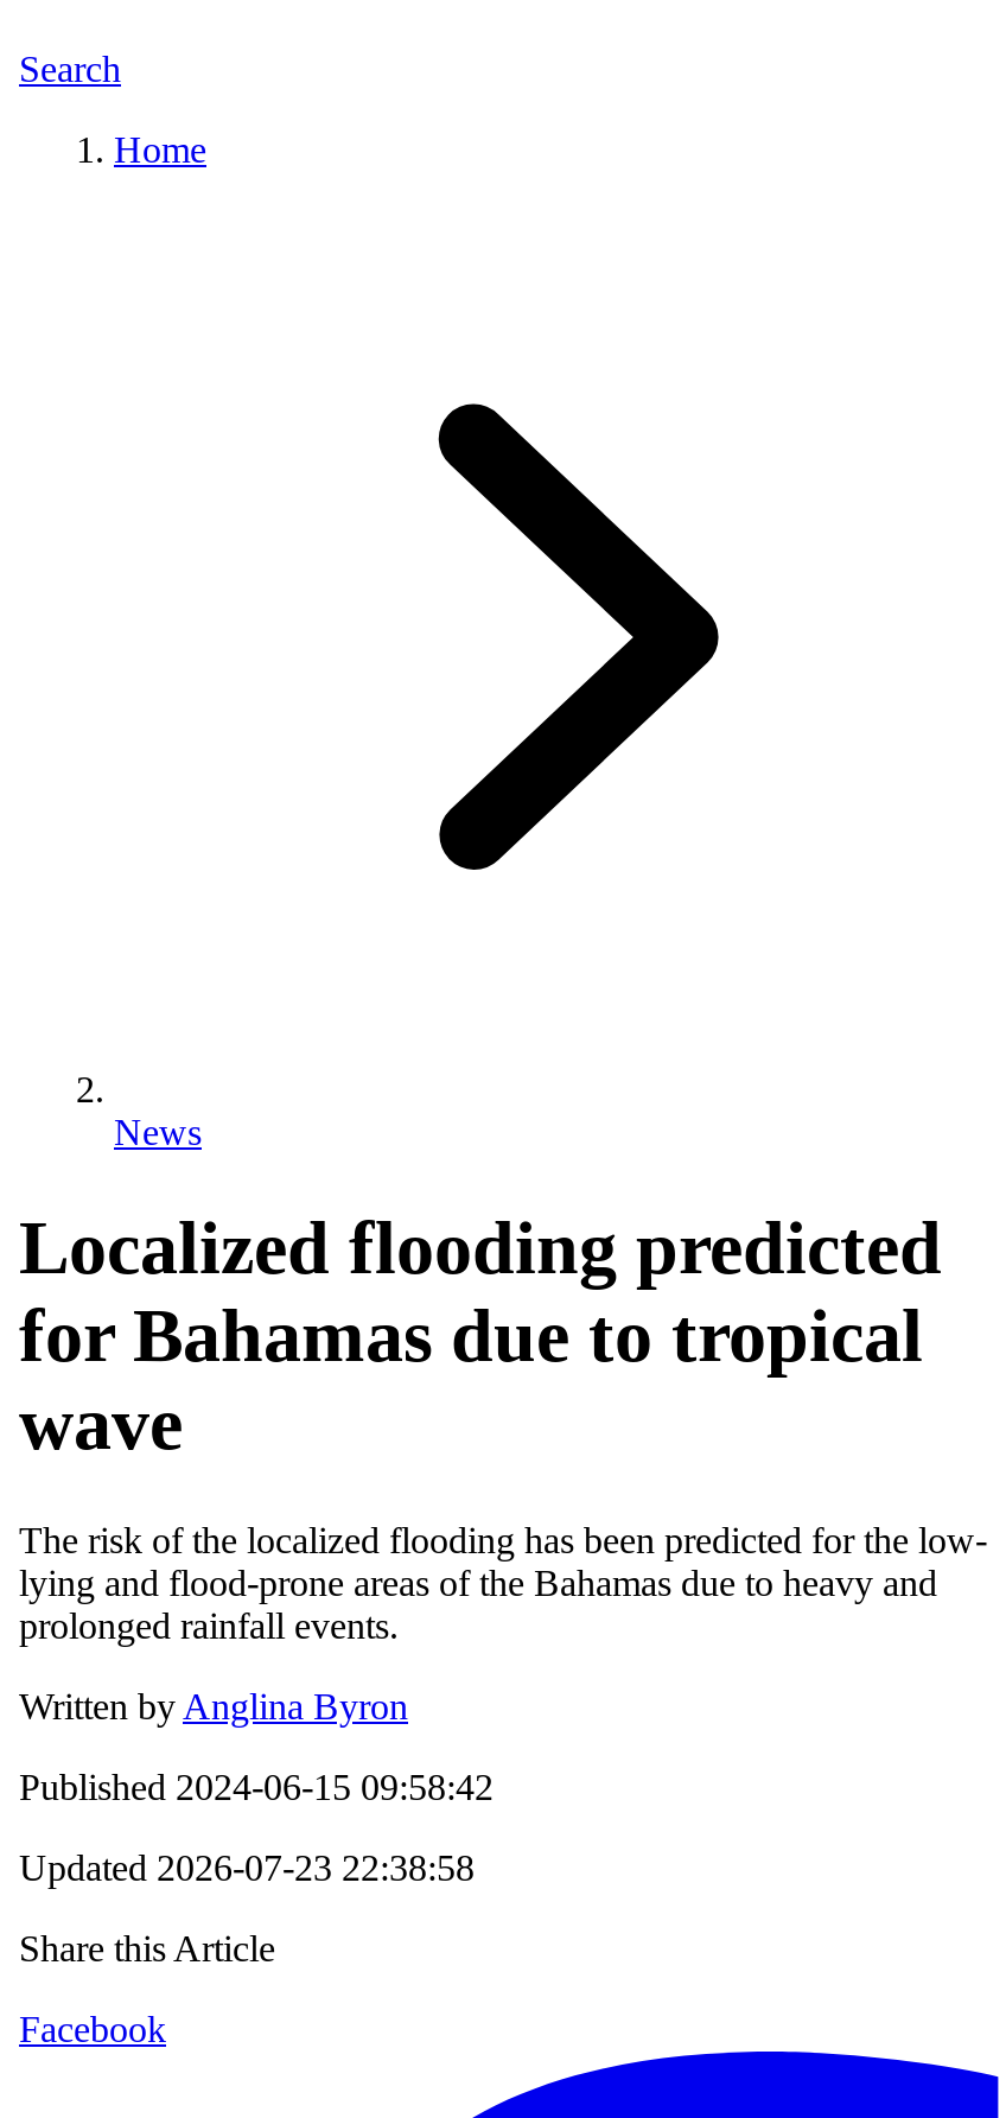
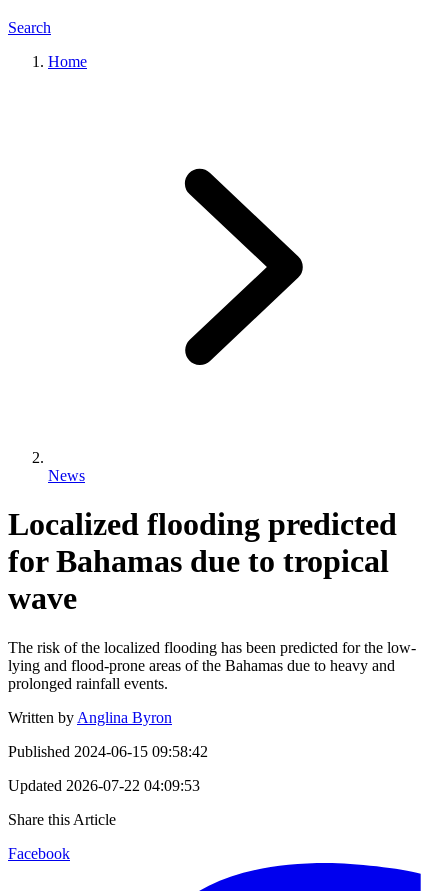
- Updated 2026-07-23 22:38:58
+ Updated 2026-07-22 04:09:53
